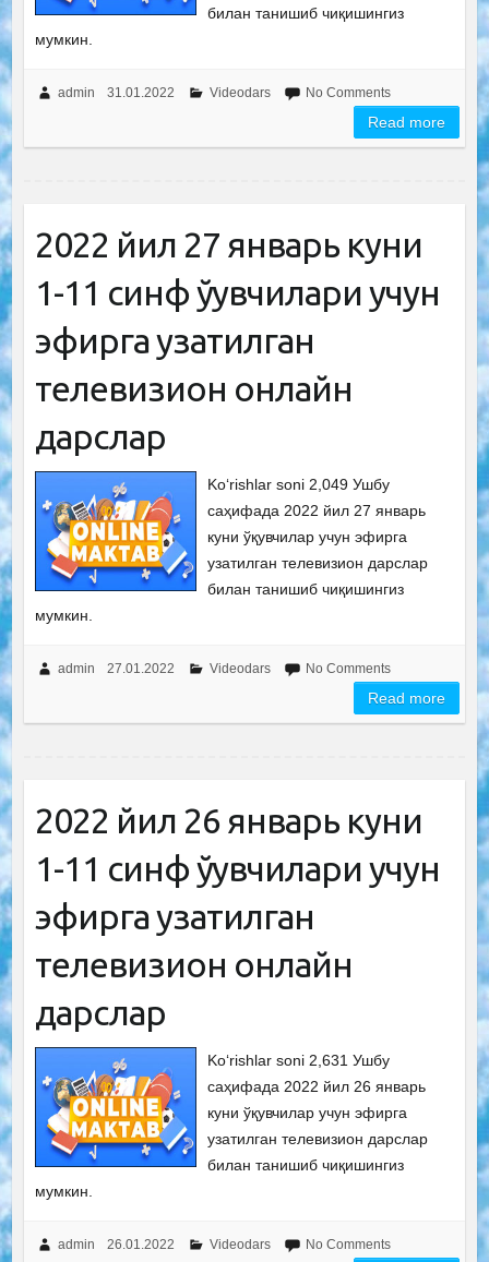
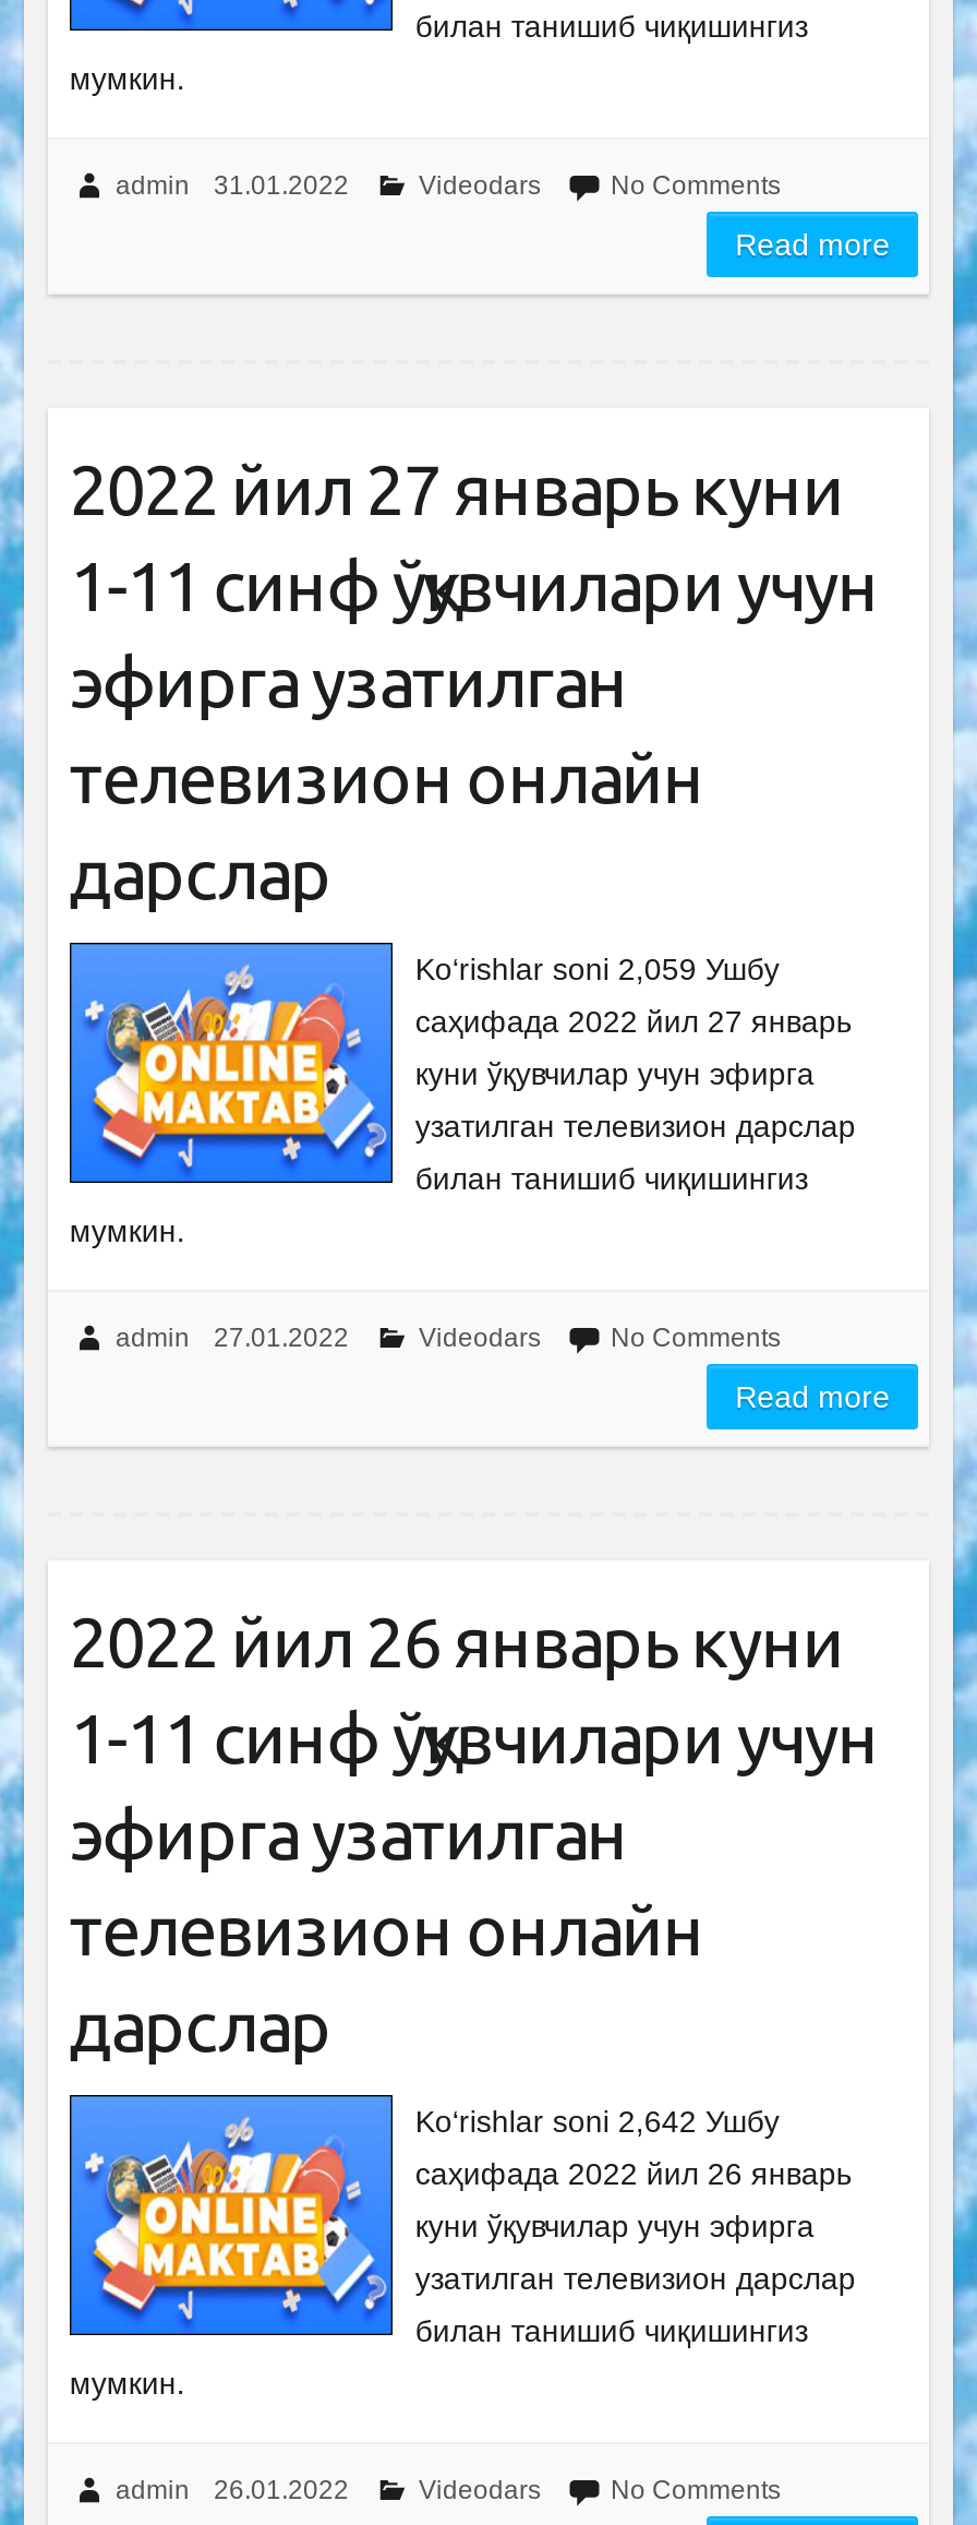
- Ko‘rishlar soni 2,049 Ушбу
+ Ko‘rishlar soni 2,059 Ушбу

- Ko‘rishlar soni 2,631 Ушбу
+ Ko‘rishlar soni 2,642 Ушбу
